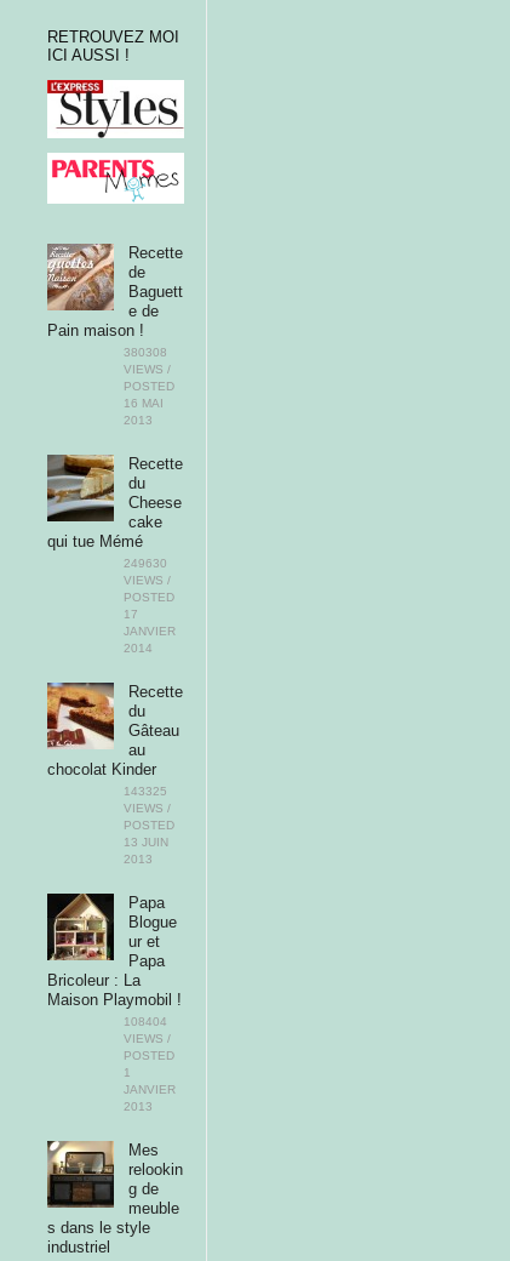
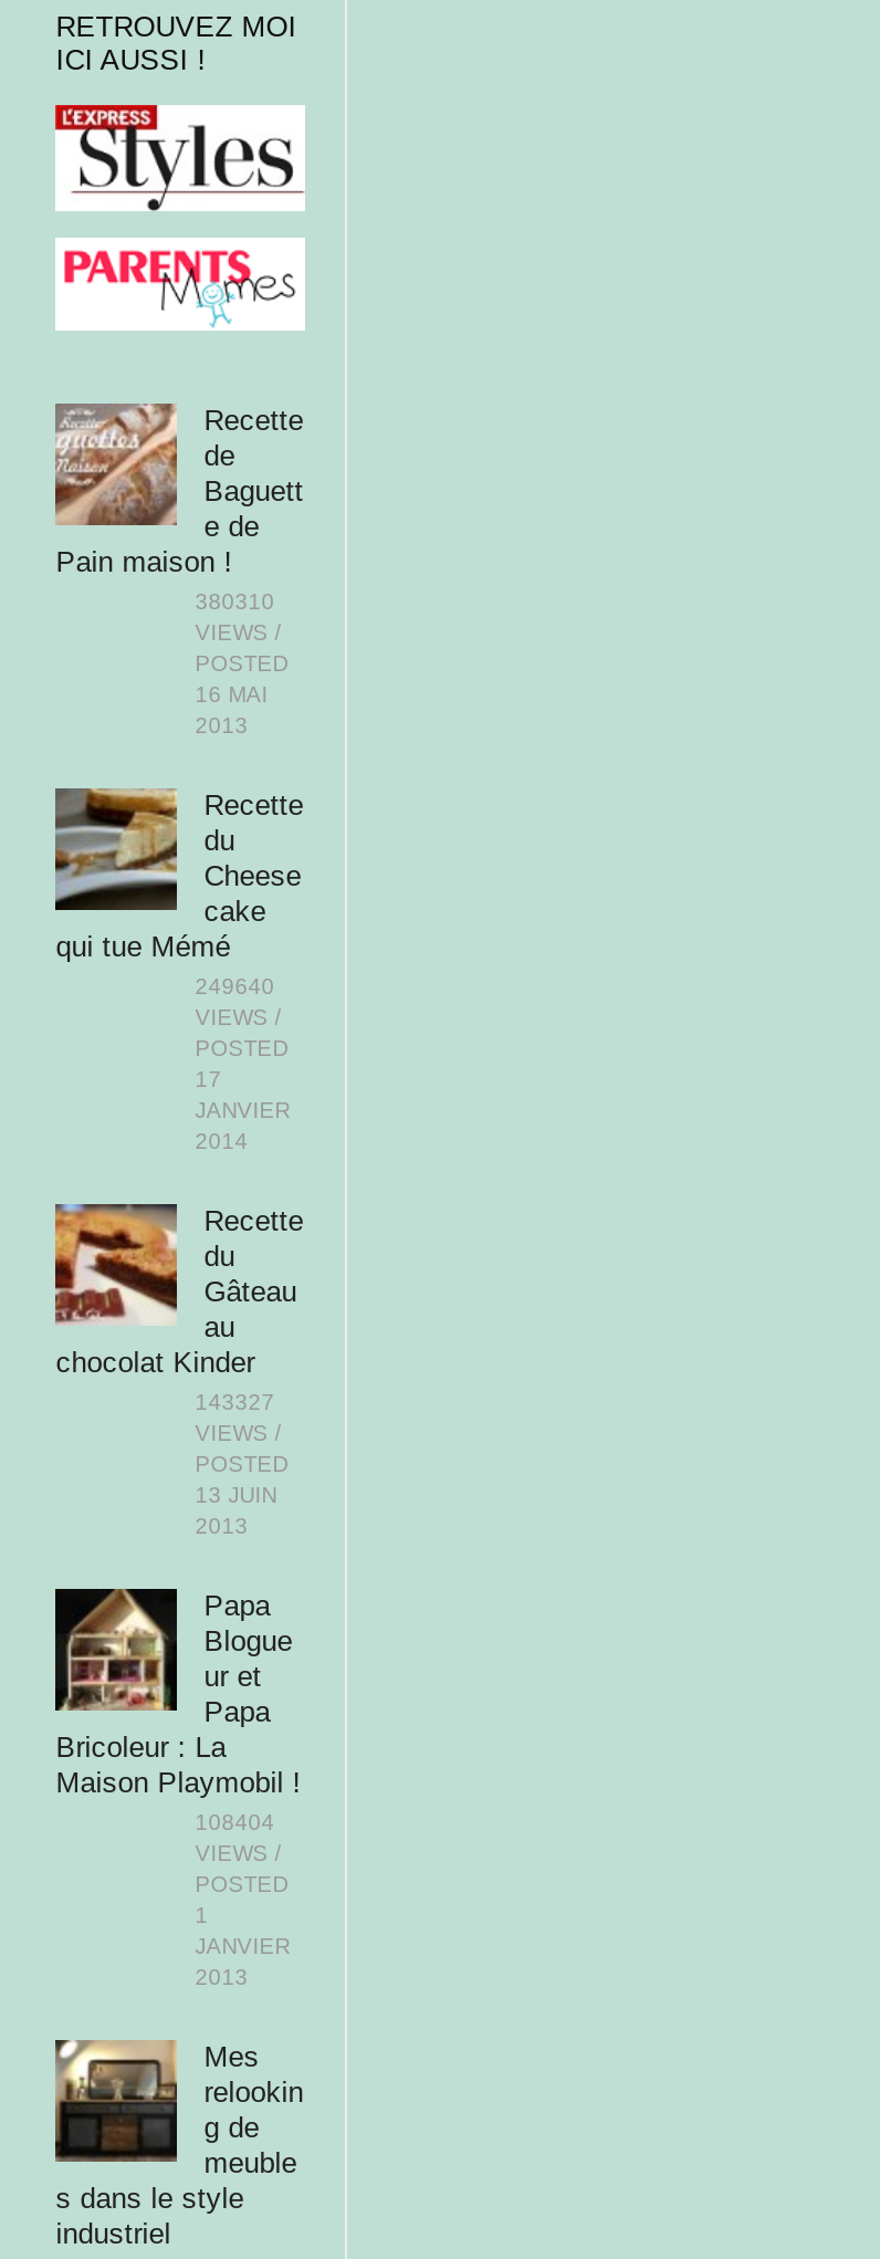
- 380308
+ 380310

- 249630
+ 249640

- 143325
+ 143327
